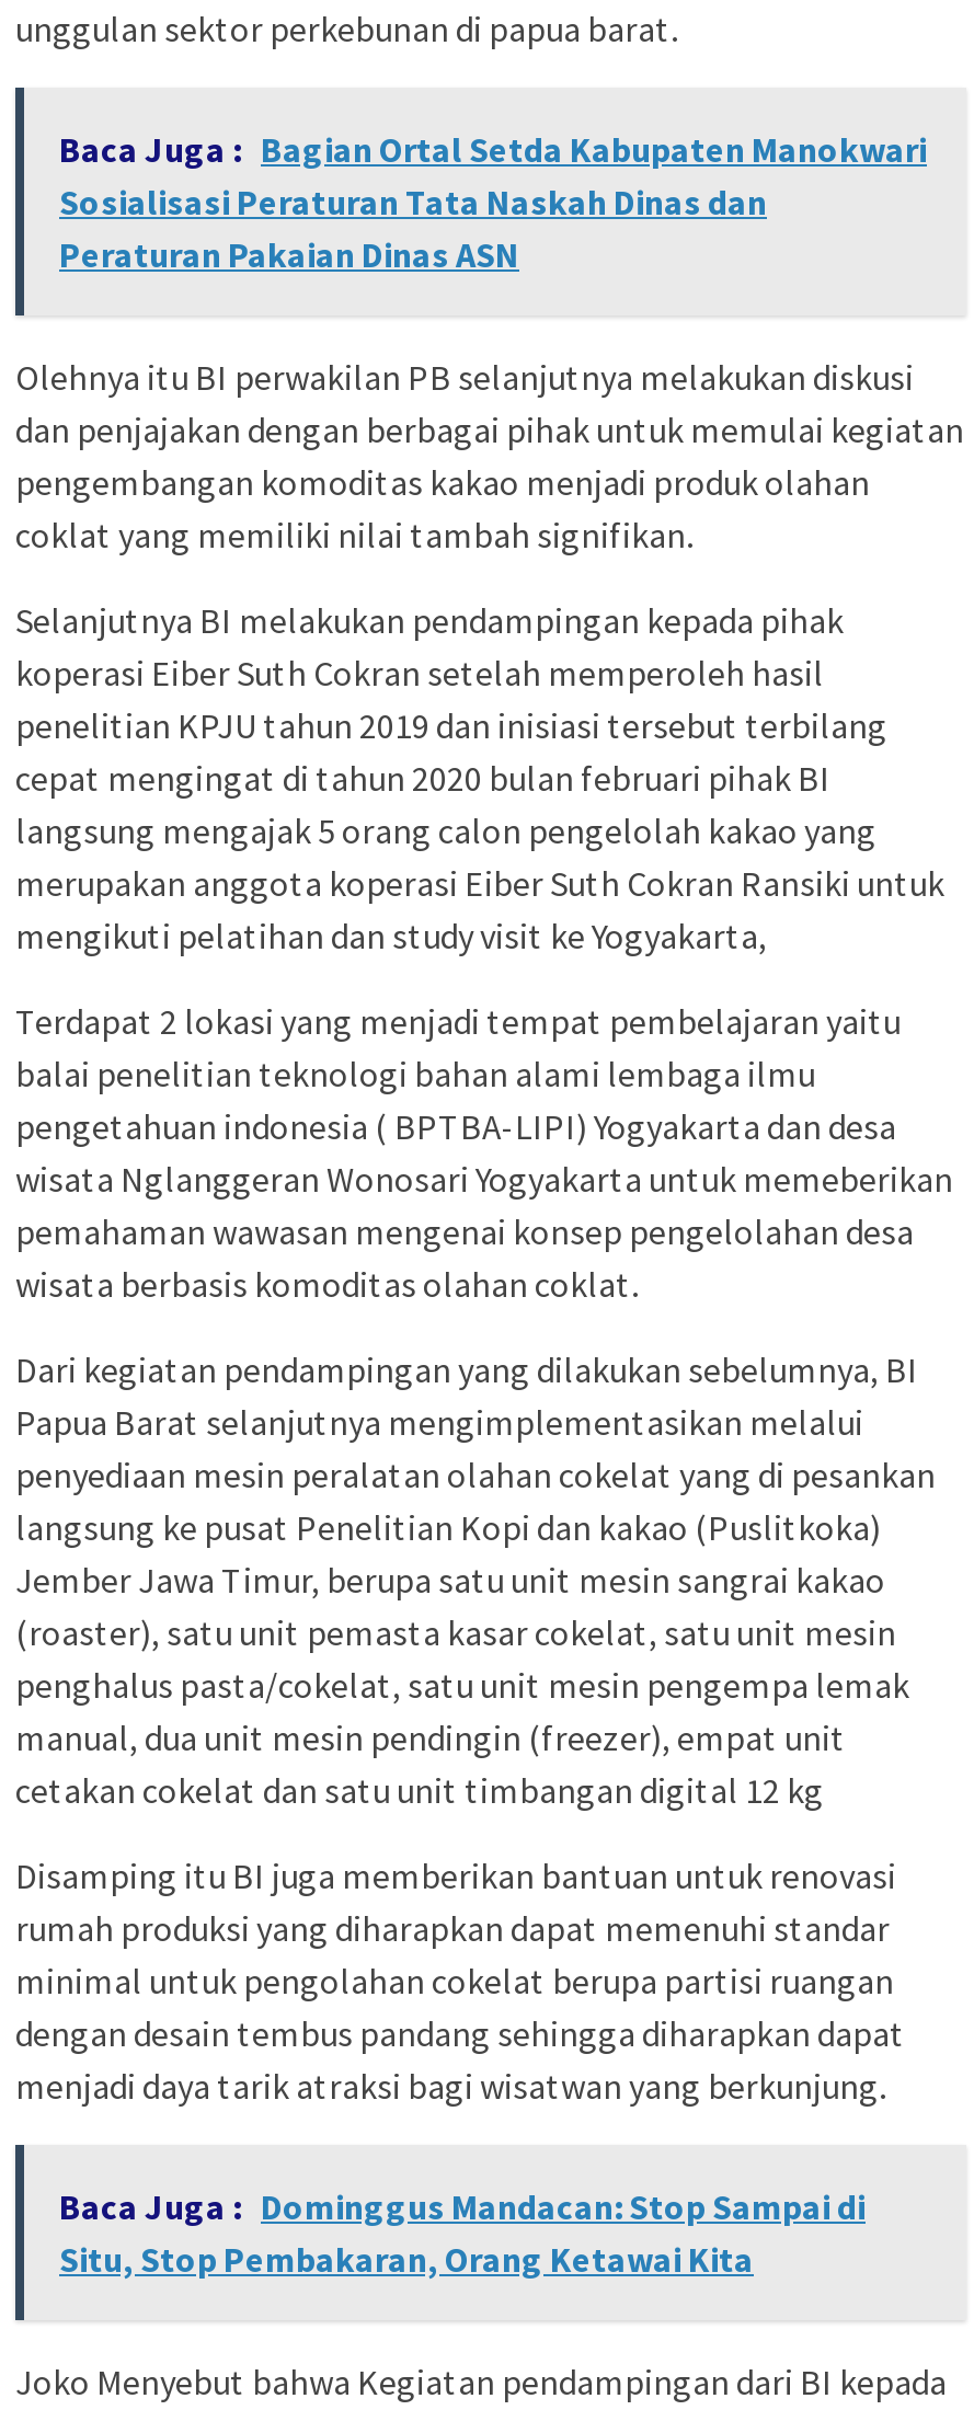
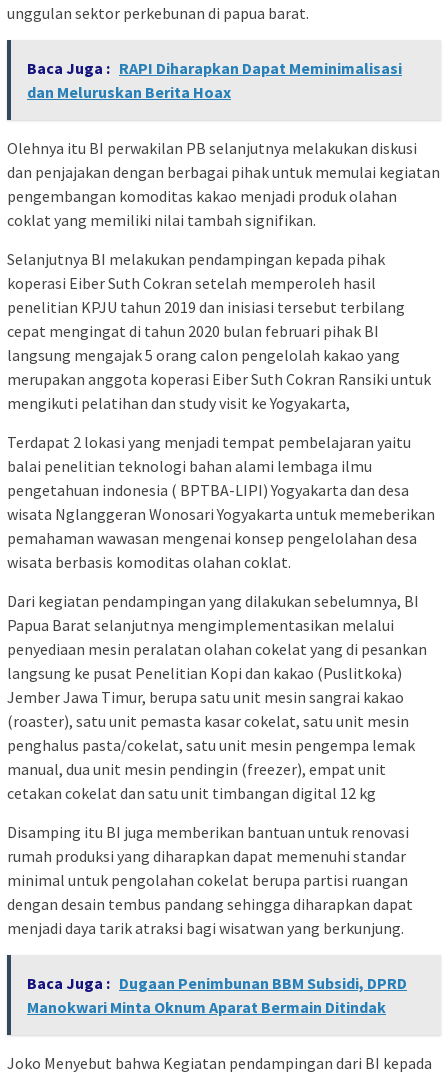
- Baca Juga : Bagian Ortal Setda Kabupaten Manokwari
- Sosialisasi Peraturan Tata Naskah Dinas dan
- Peraturan Pakaian Dinas ASN
+ Baca Juga : RAPI Diharapkan Dapat Meminimalisasi
+ dan Meluruskan Berita Hoax

- Baca Juga : Dominggus Mandacan: Stop Sampai di
- Situ, Stop Pembakaran, Orang Ketawai Kita
+ Baca Juga : Dugaan Penimbunan BBM Subsidi, DPRD
+ Manokwari Minta Oknum Aparat Bermain Ditindak
